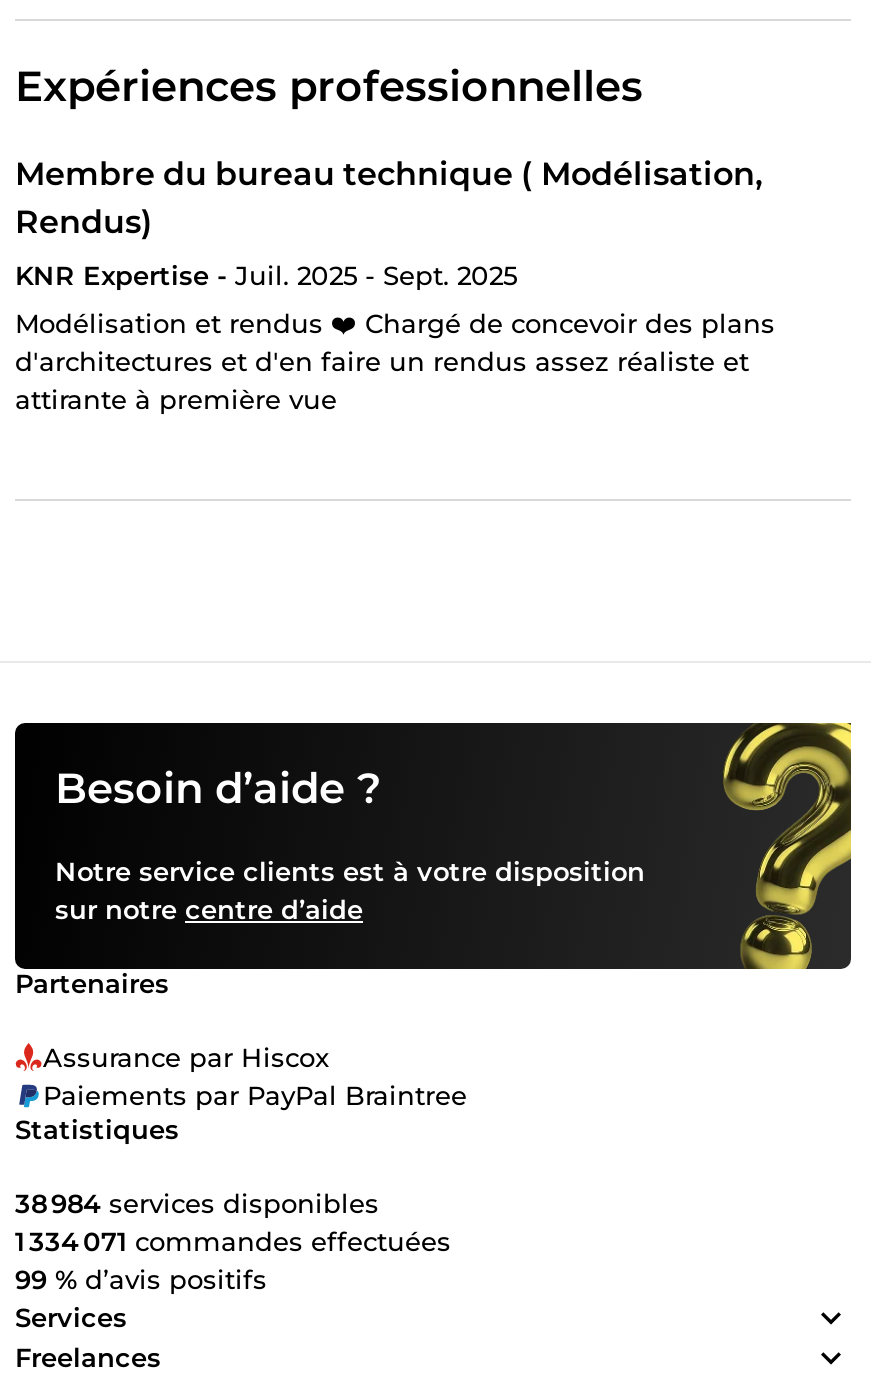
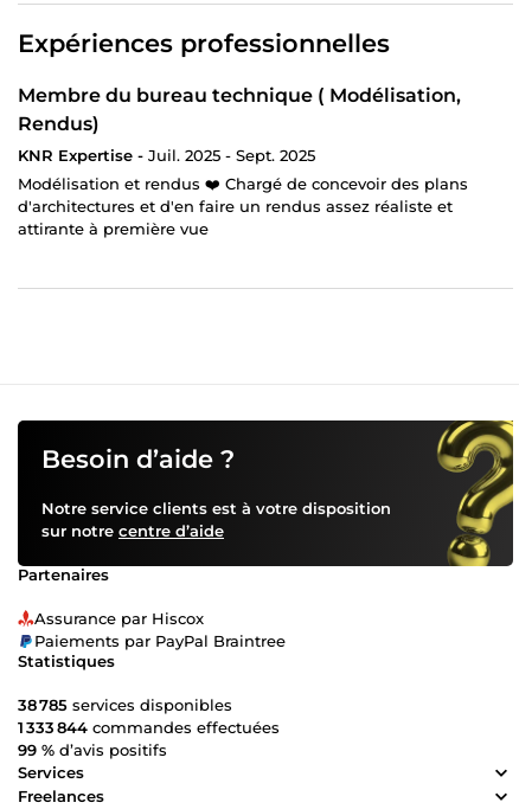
- 38 984 services disponibles
+ 38 785 services disponibles

- 1 334 071 commandes effectuées
+ 1 333 844 commandes effectuées
